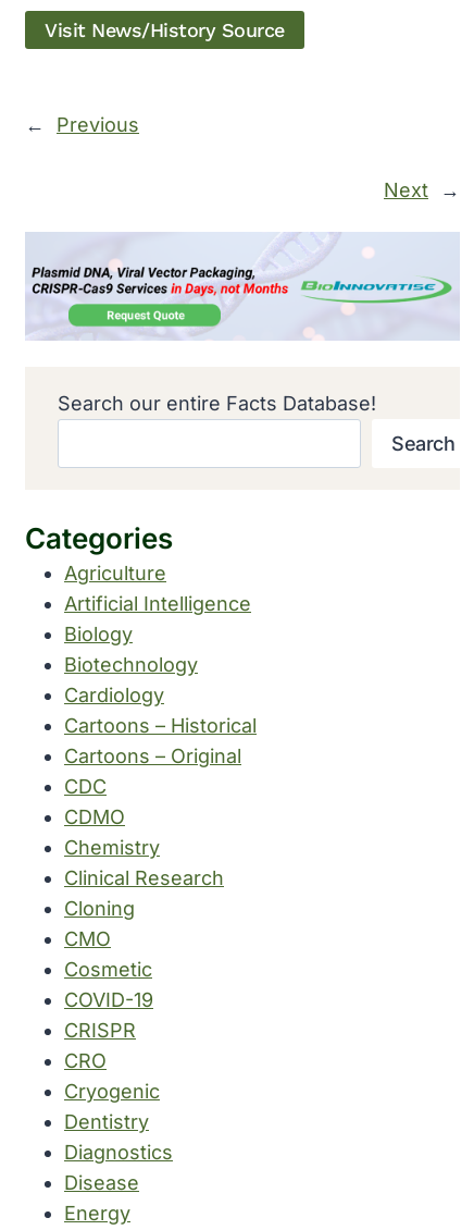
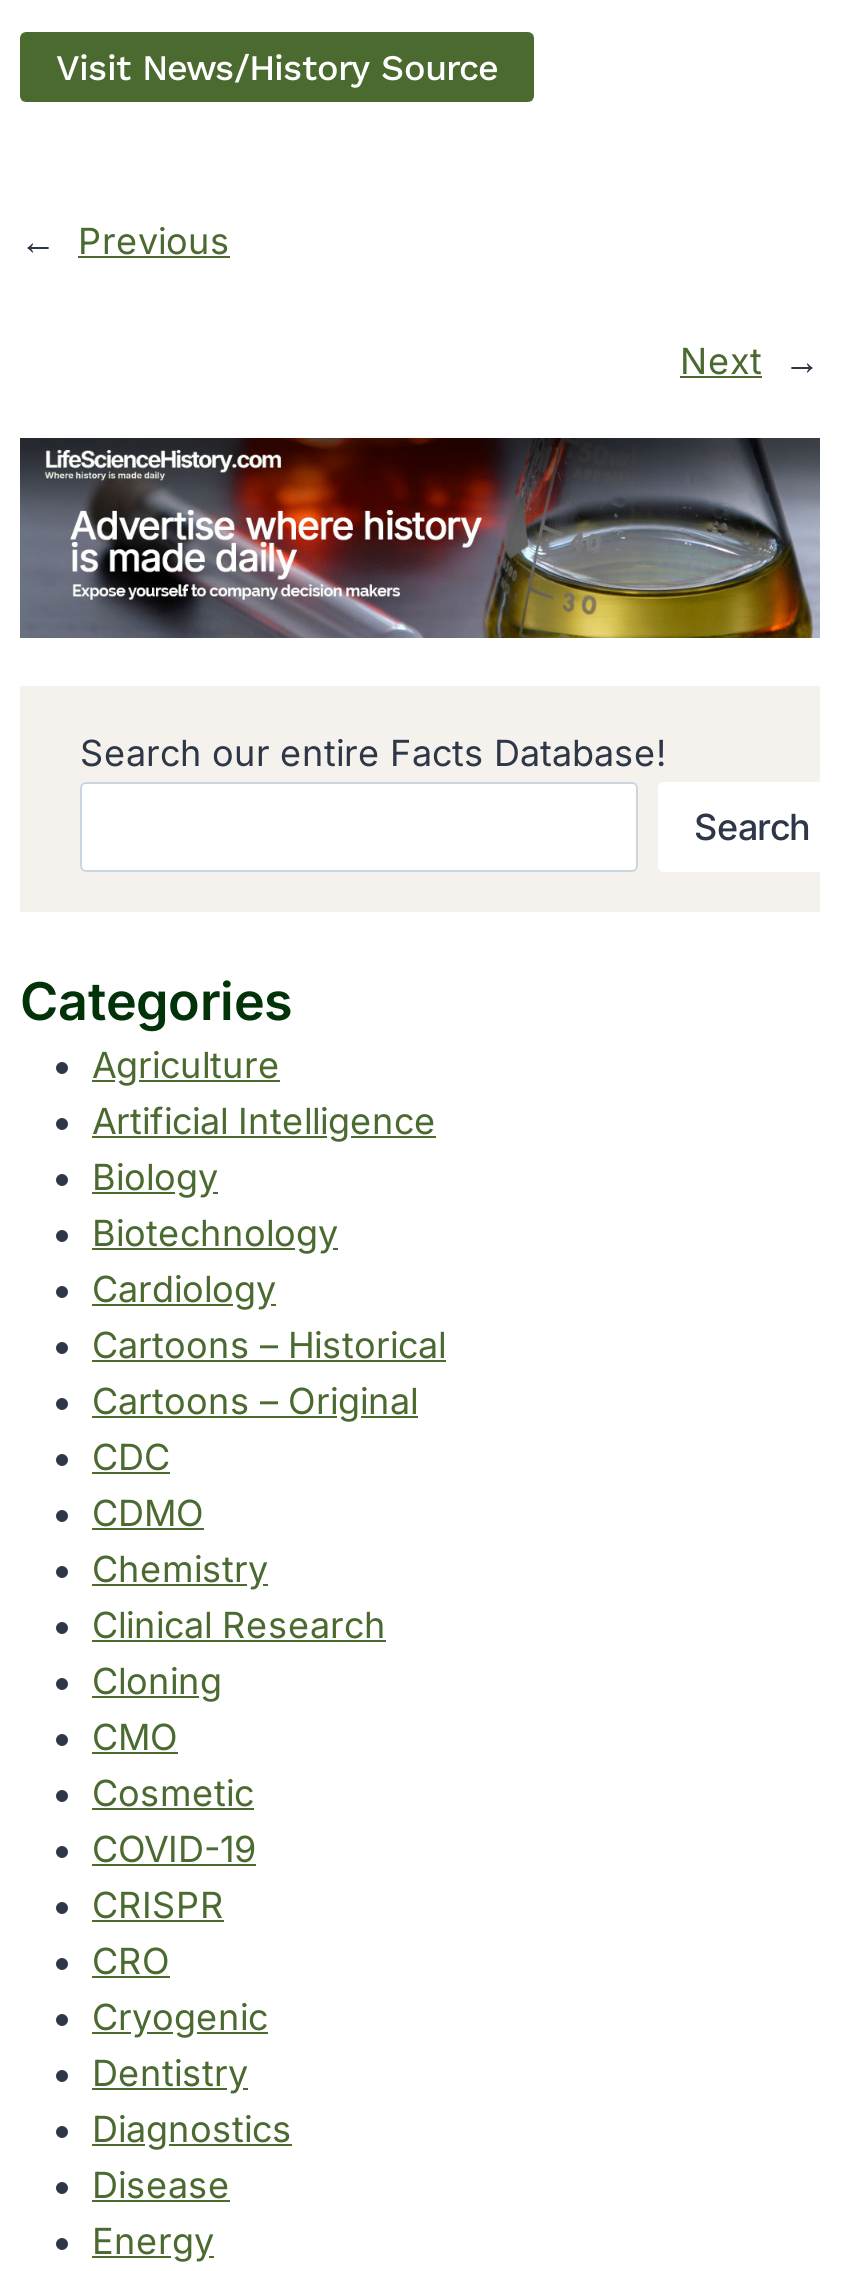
- [image]
+ [image]
